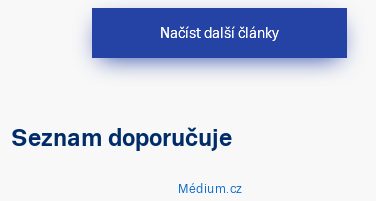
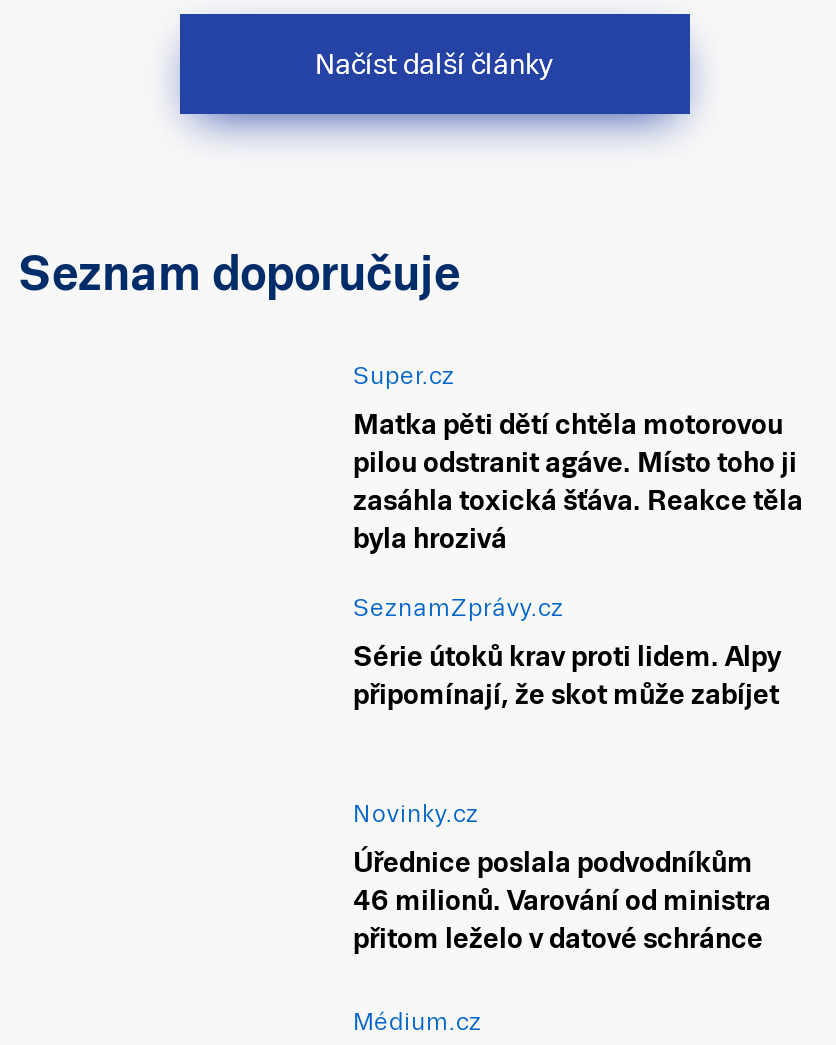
+ Super.cz
+ Matka pěti dětí chtěla motorovou
+ pilou odstranit agáve. Místo toho ji
+ zasáhla toxická šťáva. Reakce těla
+ byla hrozivá
+ SeznamZprávy.cz
+ Série útoků krav proti lidem. Alpy
+ připomínají, že skot může zabíjet

+ Novinky.cz
+ Úřednice poslala podvodníkům
+ 46 milionů. Varování od ministra
+ přitom leželo v datové schránce
